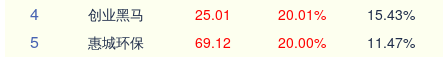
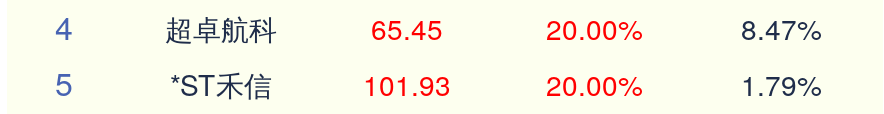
- 创业黑马
- 25.01
- 20.01%
- 15.43%
+ 超卓航科
+ 65.45
+ 20.00%
+ 8.47%

- 惠城环保
- 69.12
+ *ST禾信
+ 101.93

- 11.47%
+ 1.79%
